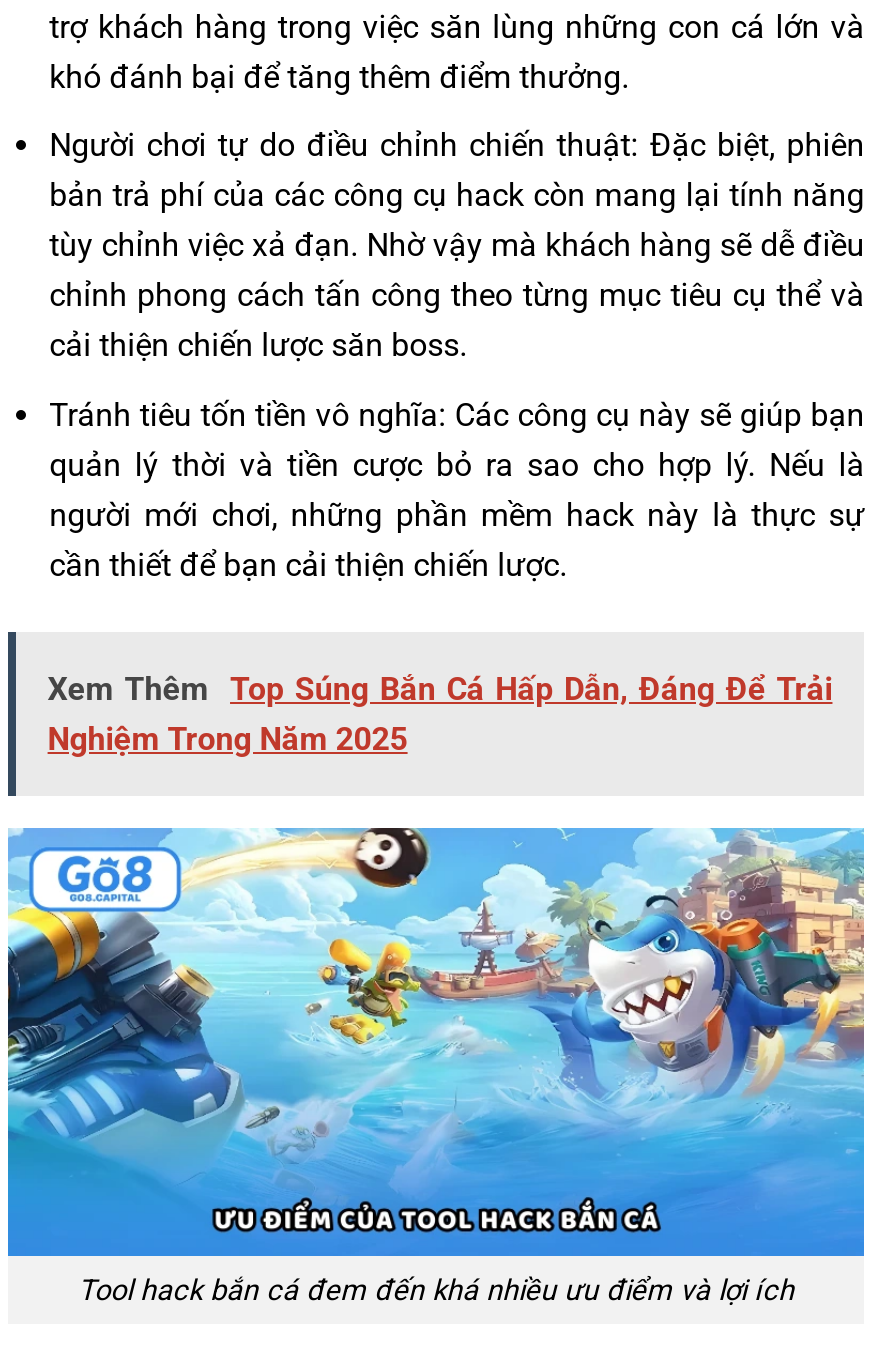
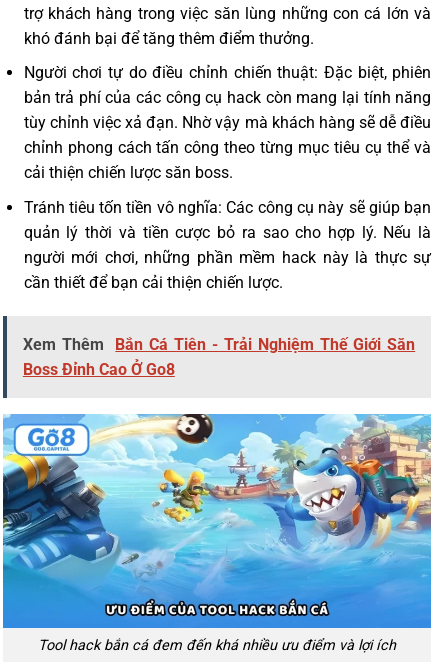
- Xem Thêm Top Súng Bắn Cá Hấp Dẫn, Đáng Để Trải
- Nghiệm Trong Năm 2025
+ Xem Thêm
+ Bắn Cá Tiên - Trải Nghiệm Thế Giới Săn
+ Boss Đỉnh Cao Ở Go8
